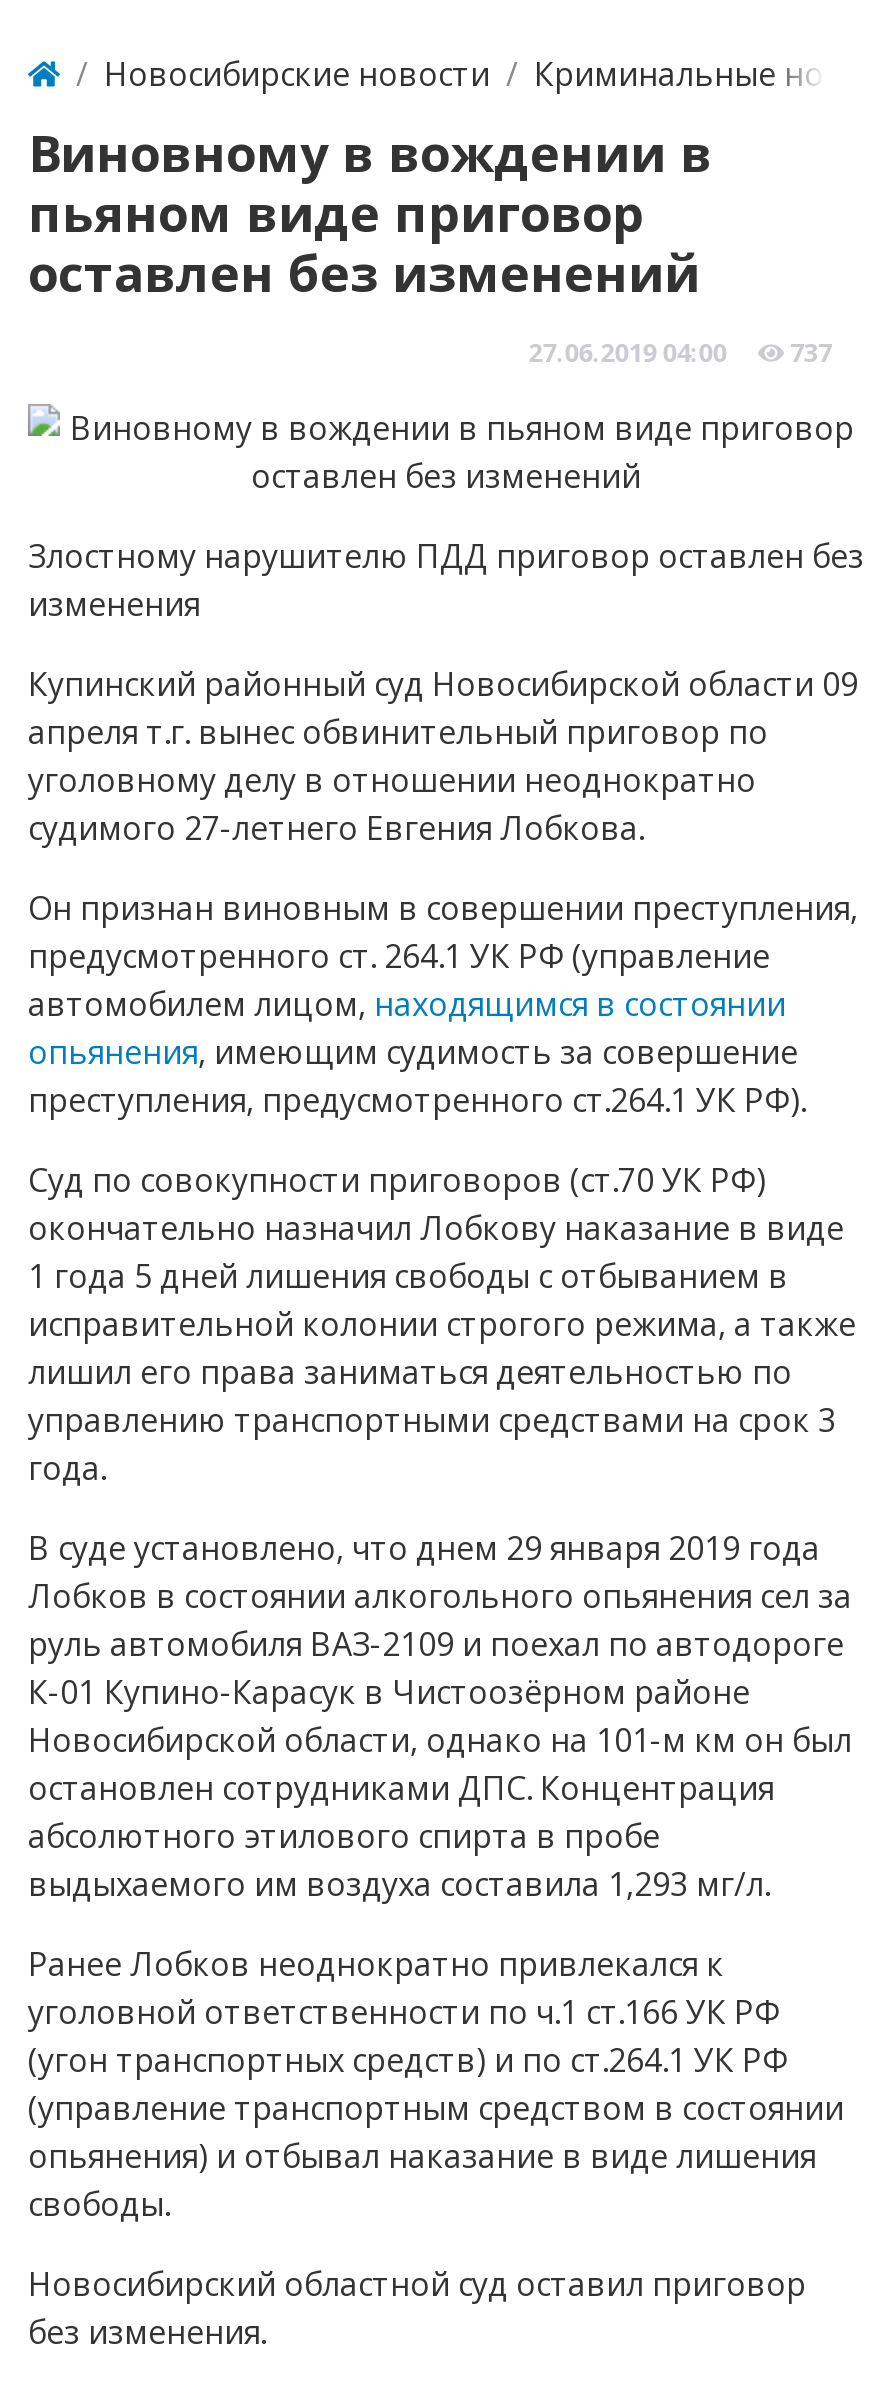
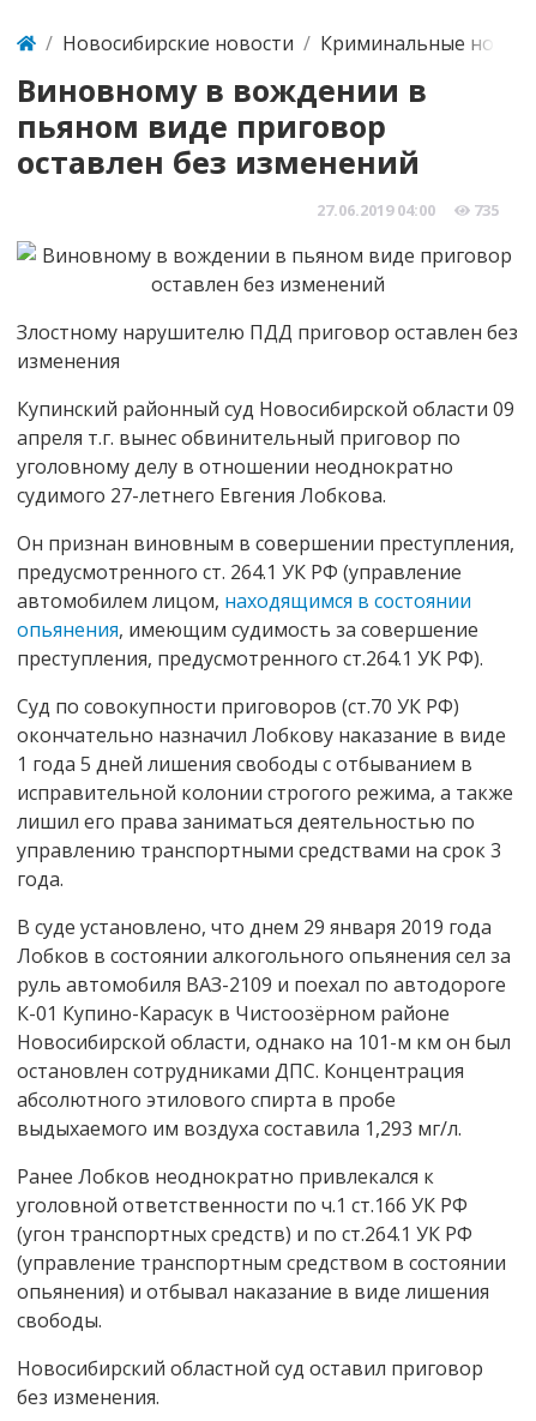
- 27.06.2019 04:00 737
+ 27.06.2019 04:00 735
